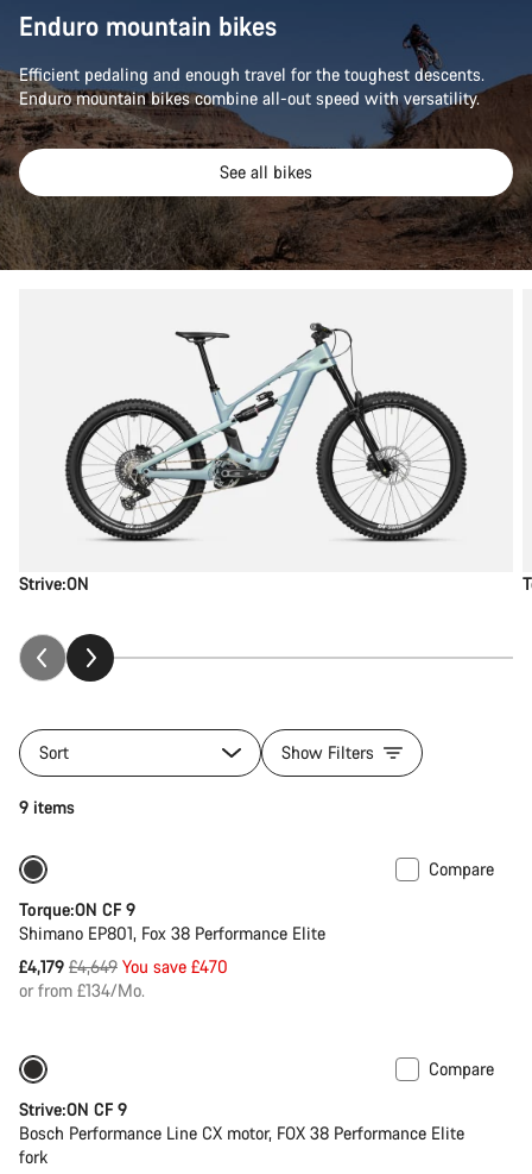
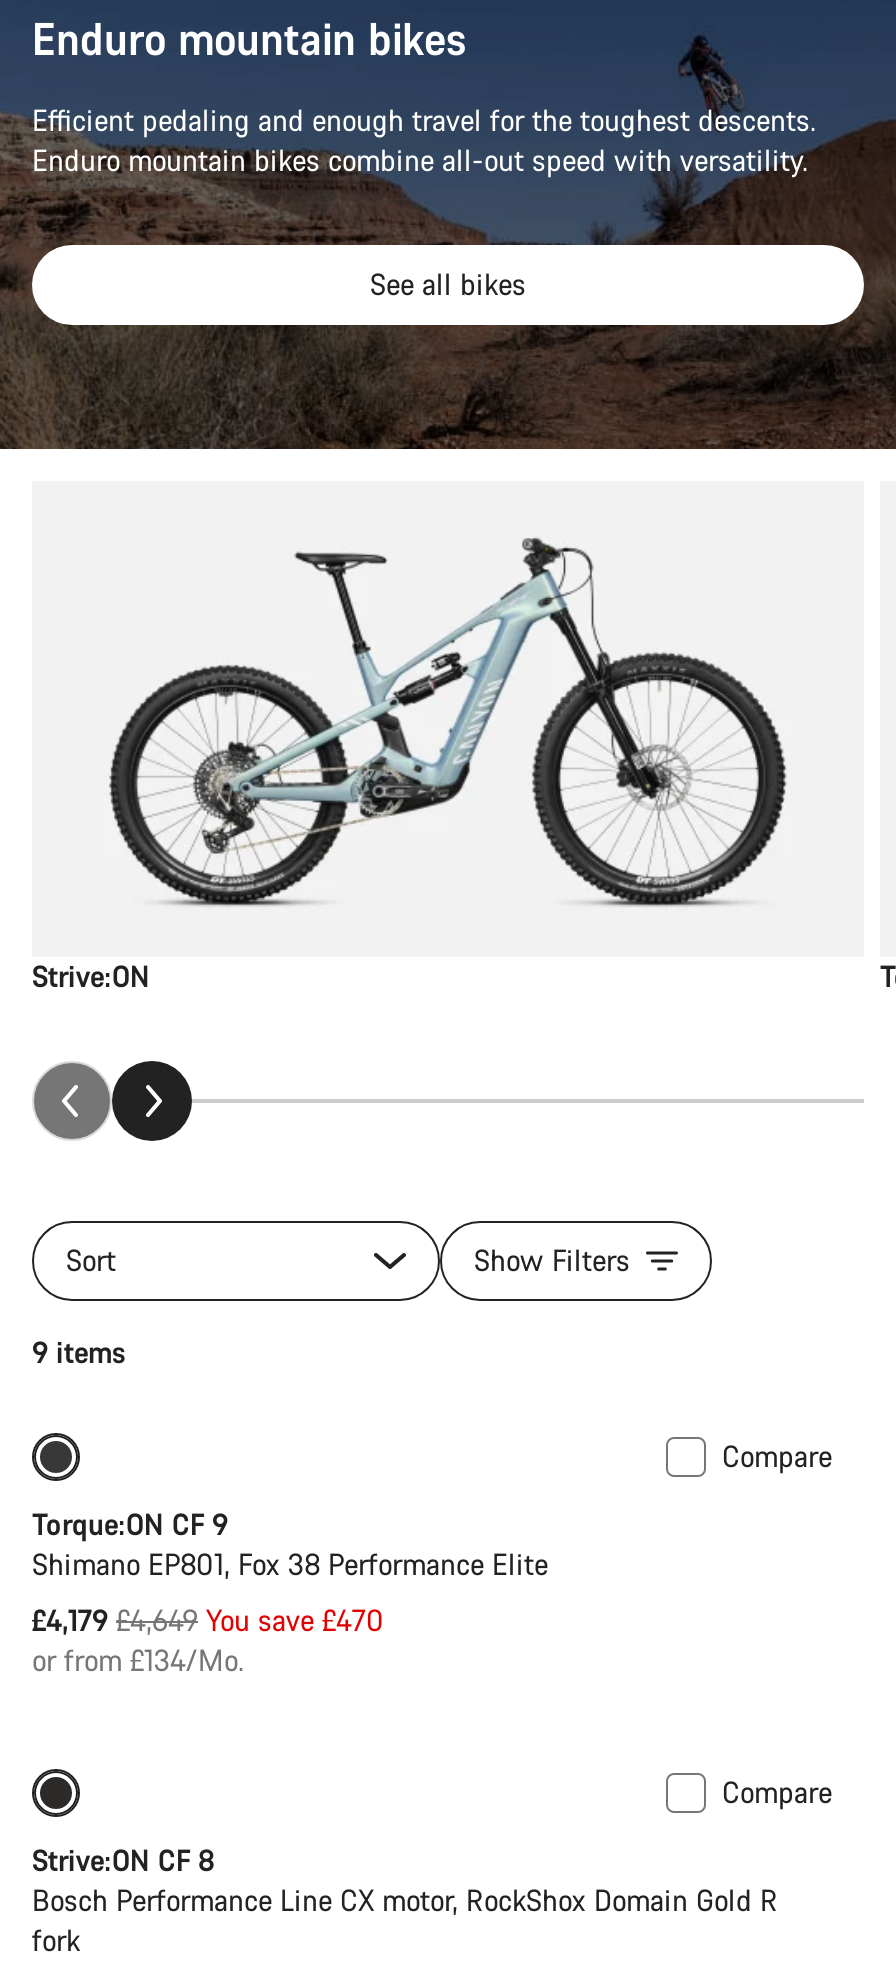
- Strive:ON CF 9
+ Strive:ON CF 8

- Bosch Performance Line CX motor, FOX 38 Performance Elite
+ Bosch Performance Line CX motor, RockShox Domain Gold R
